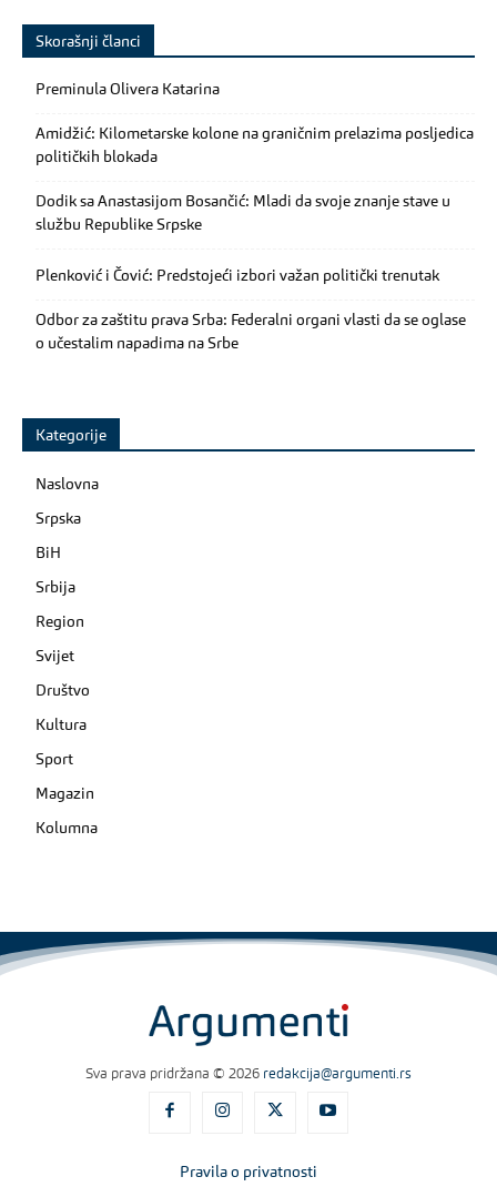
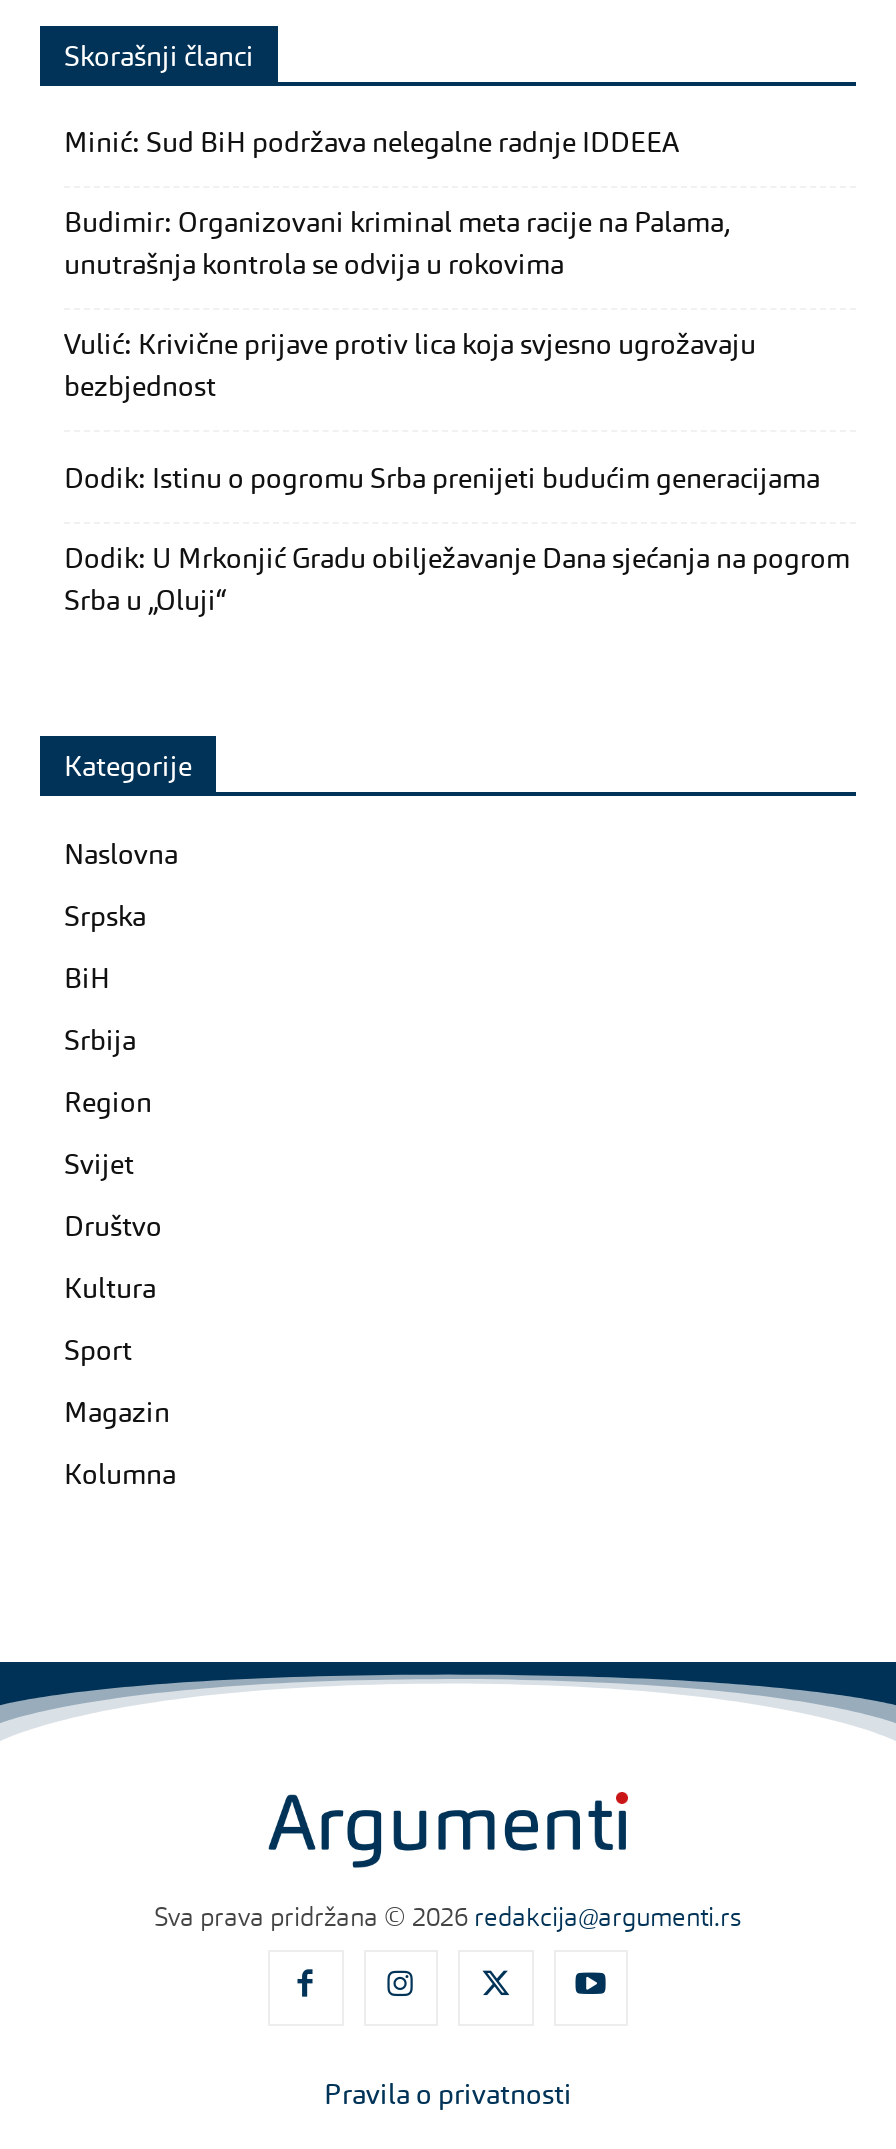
- Preminula Olivera Katarina
+ Minić: Sud BiH podržava nelegalne radnje IDDEEA

- Amidžić: Kilometarske kolone na graničnim prelazima posljedica
+ Budimir: Organizovani kriminal meta racije na Palama,

- političkih blokada
+ unutrašnja kontrola se odvija u rokovima

- Dodik sa Anastasijom Bosančić: Mladi da svoje znanje stave u
+ Vulić: Krivične prijave protiv lica koja svjesno ugrožavaju

- službu Republike Srpske
+ bezbjednost

- Plenković i Čović: Predstojeći izbori važan politički trenutak
+ Dodik: Istinu o pogromu Srba prenijeti budućim generacijama

- Odbor za zaštitu prava Srba: Federalni organi vlasti da se oglase
+ Dodik: U Mrkonjić Gradu obilježavanje Dana sjećanja na pogrom

- o učestalim napadima na Srbe
+ Srba u „Oluji“
